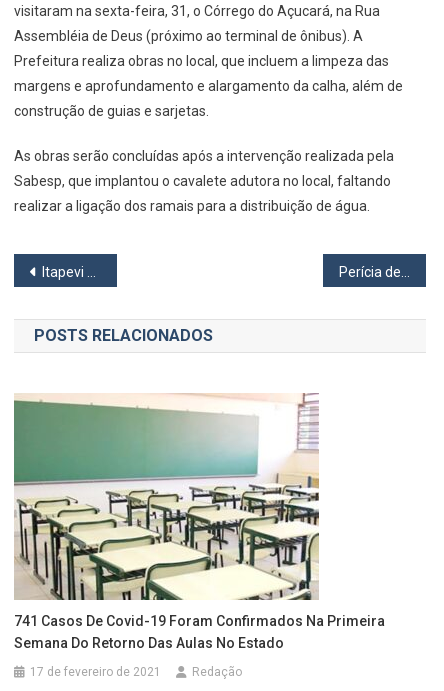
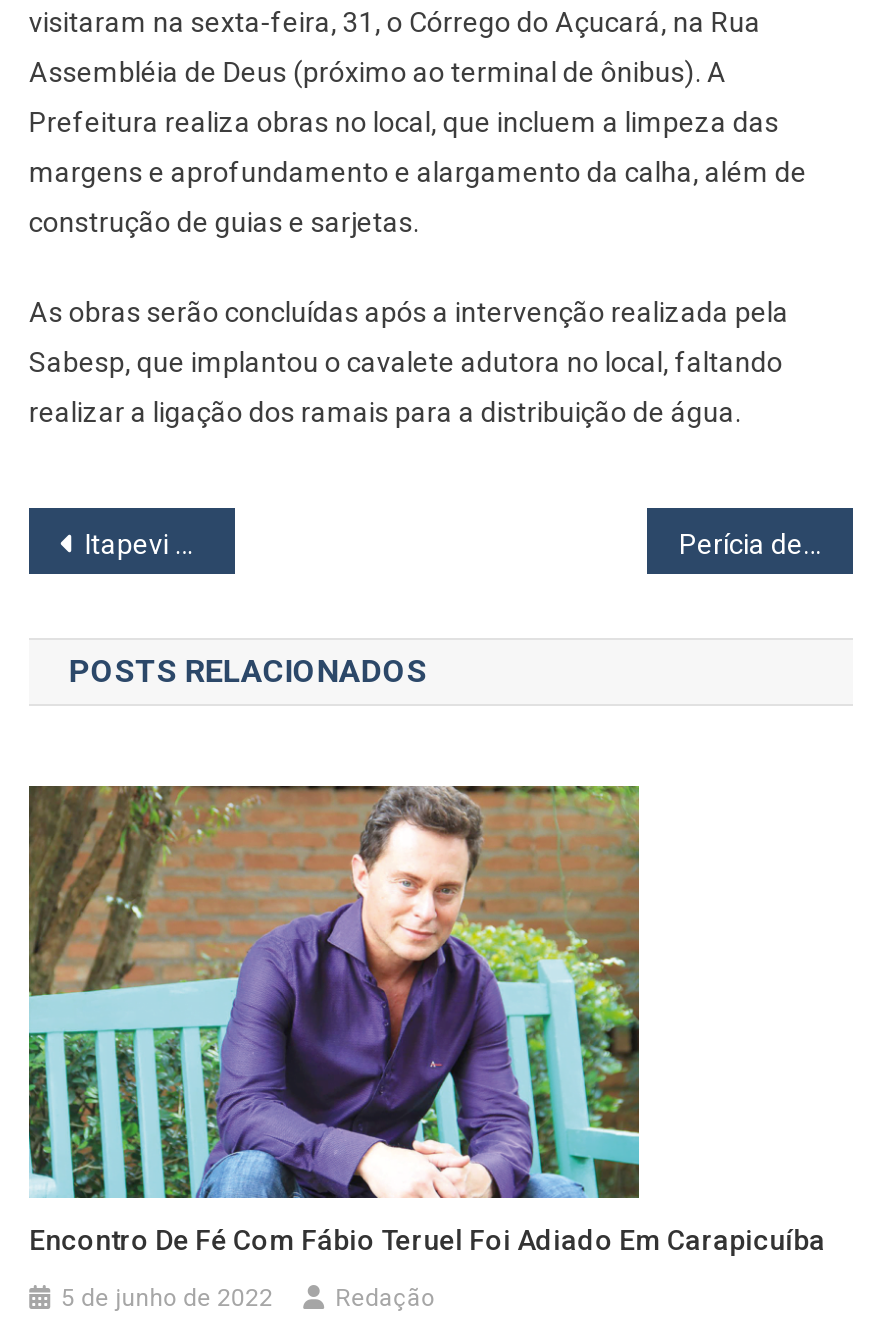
- [image]
- 741 Casos De Covid-19 Foram Confirmados Na Primeira
- Semana Do Retorno Das Aulas No Estado
+ [image]
+ Encontro De Fé Com Fábio Teruel Foi Adiado Em Carapicuíba

- 17 de fevereiro de 2021
+ 5 de junho de 2022
